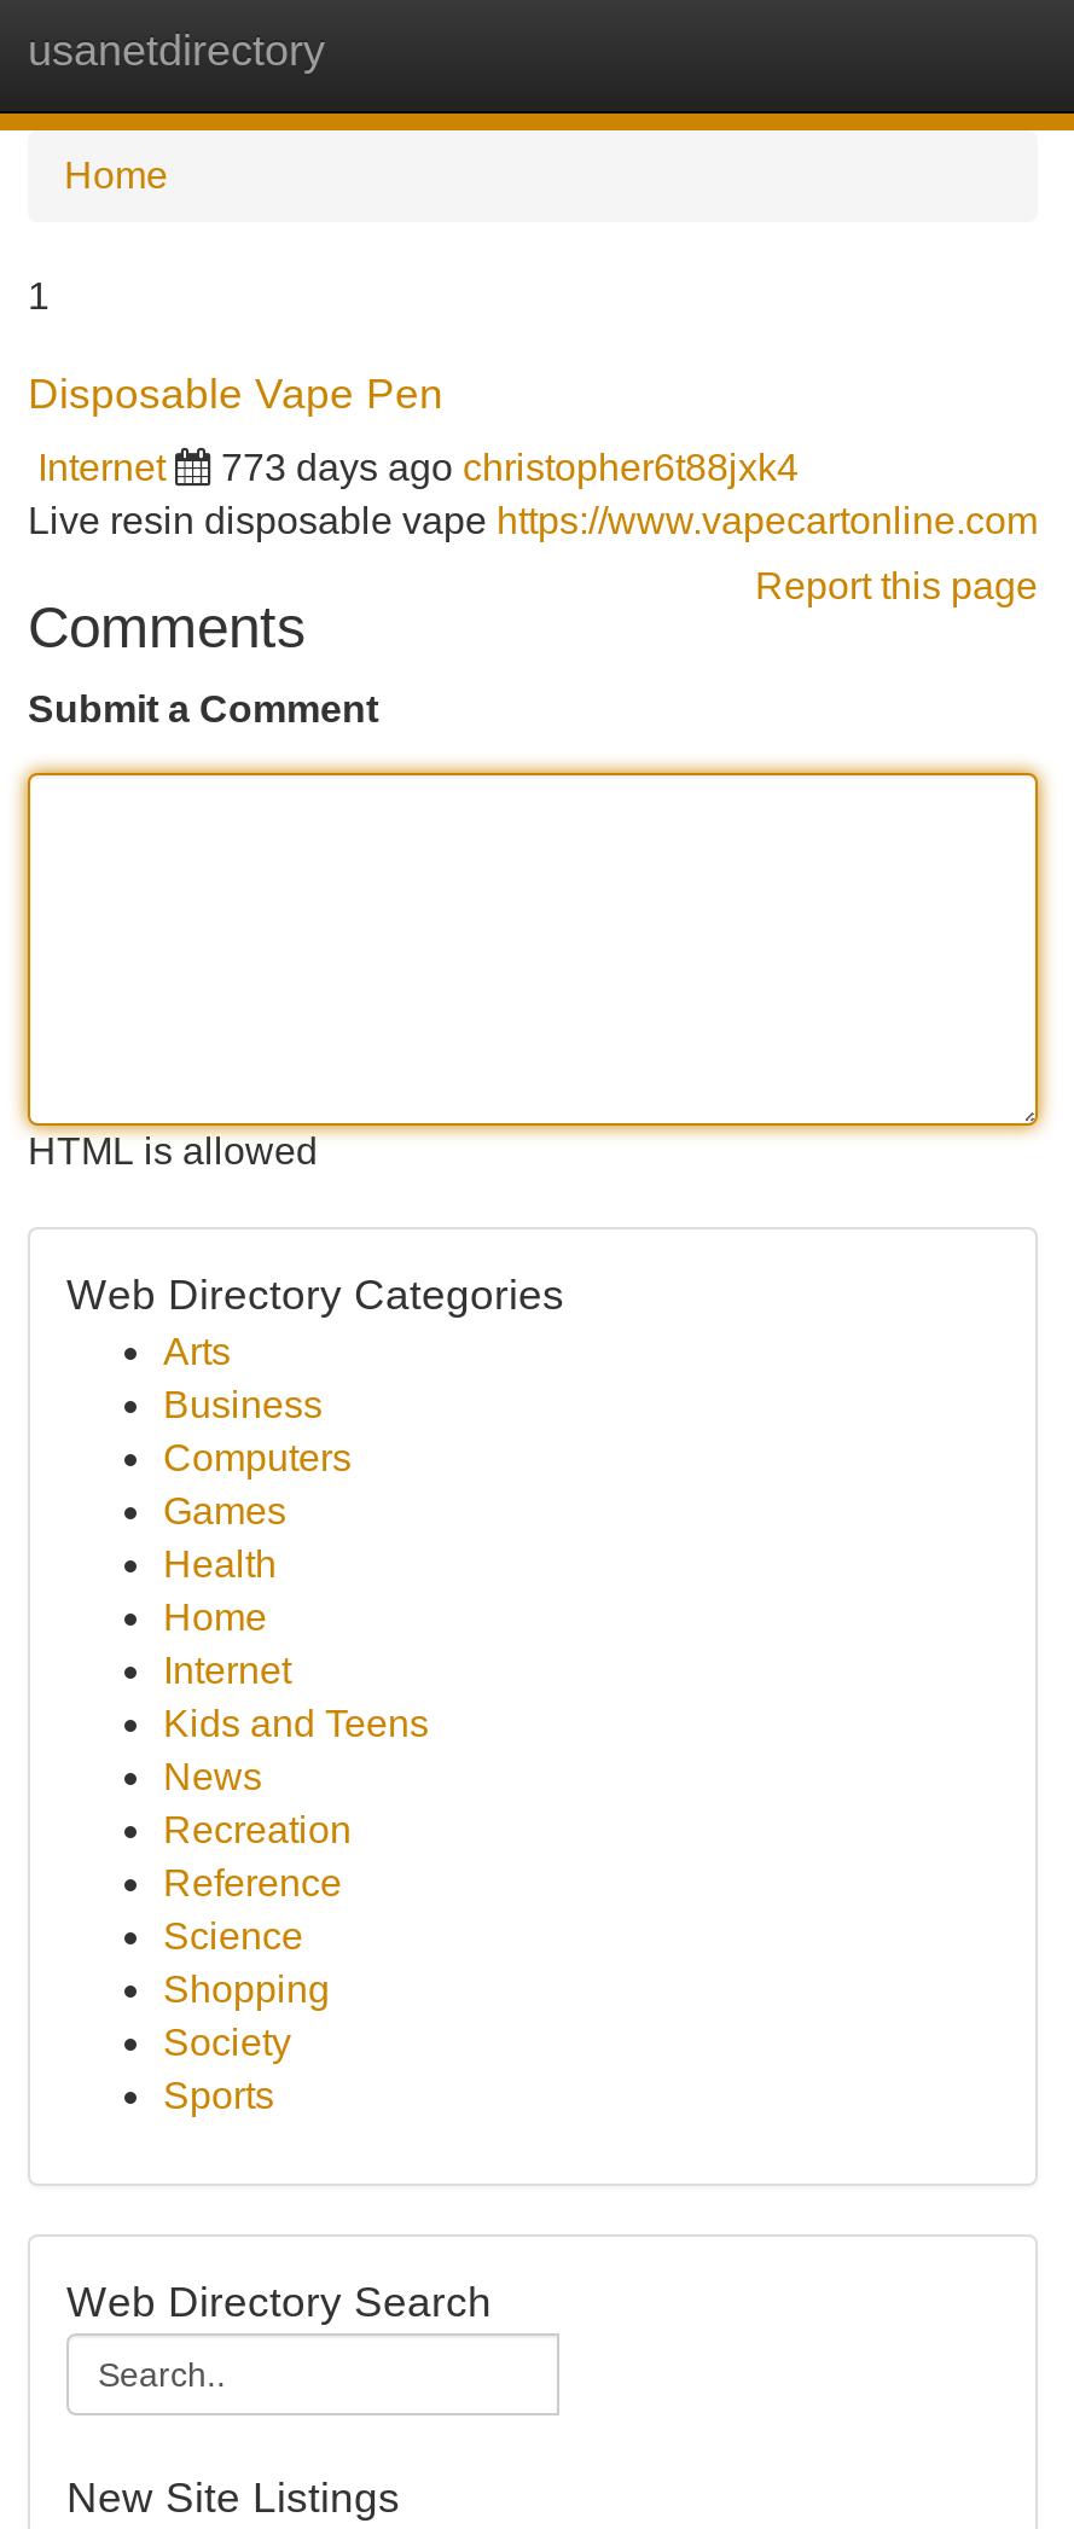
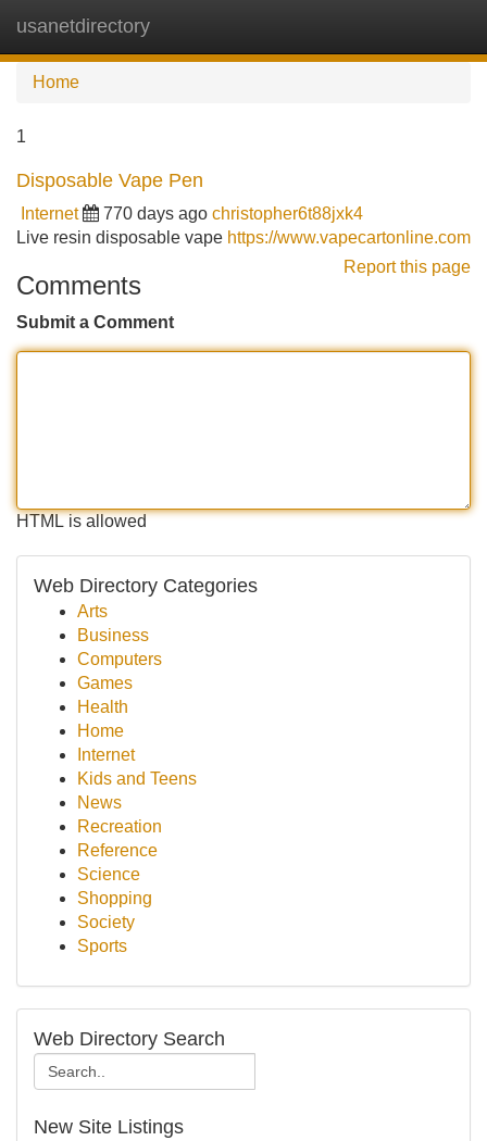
- 773 days ago christopher6t88jxk4
+ 770 days ago christopher6t88jxk4
